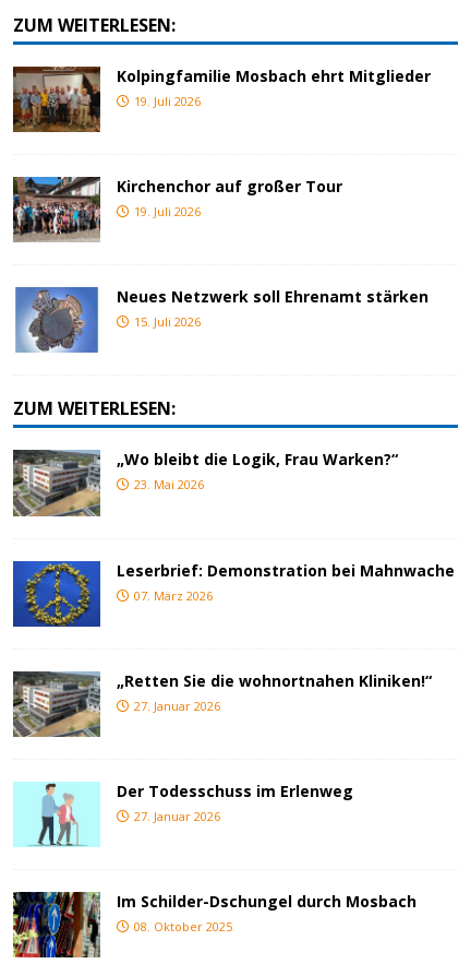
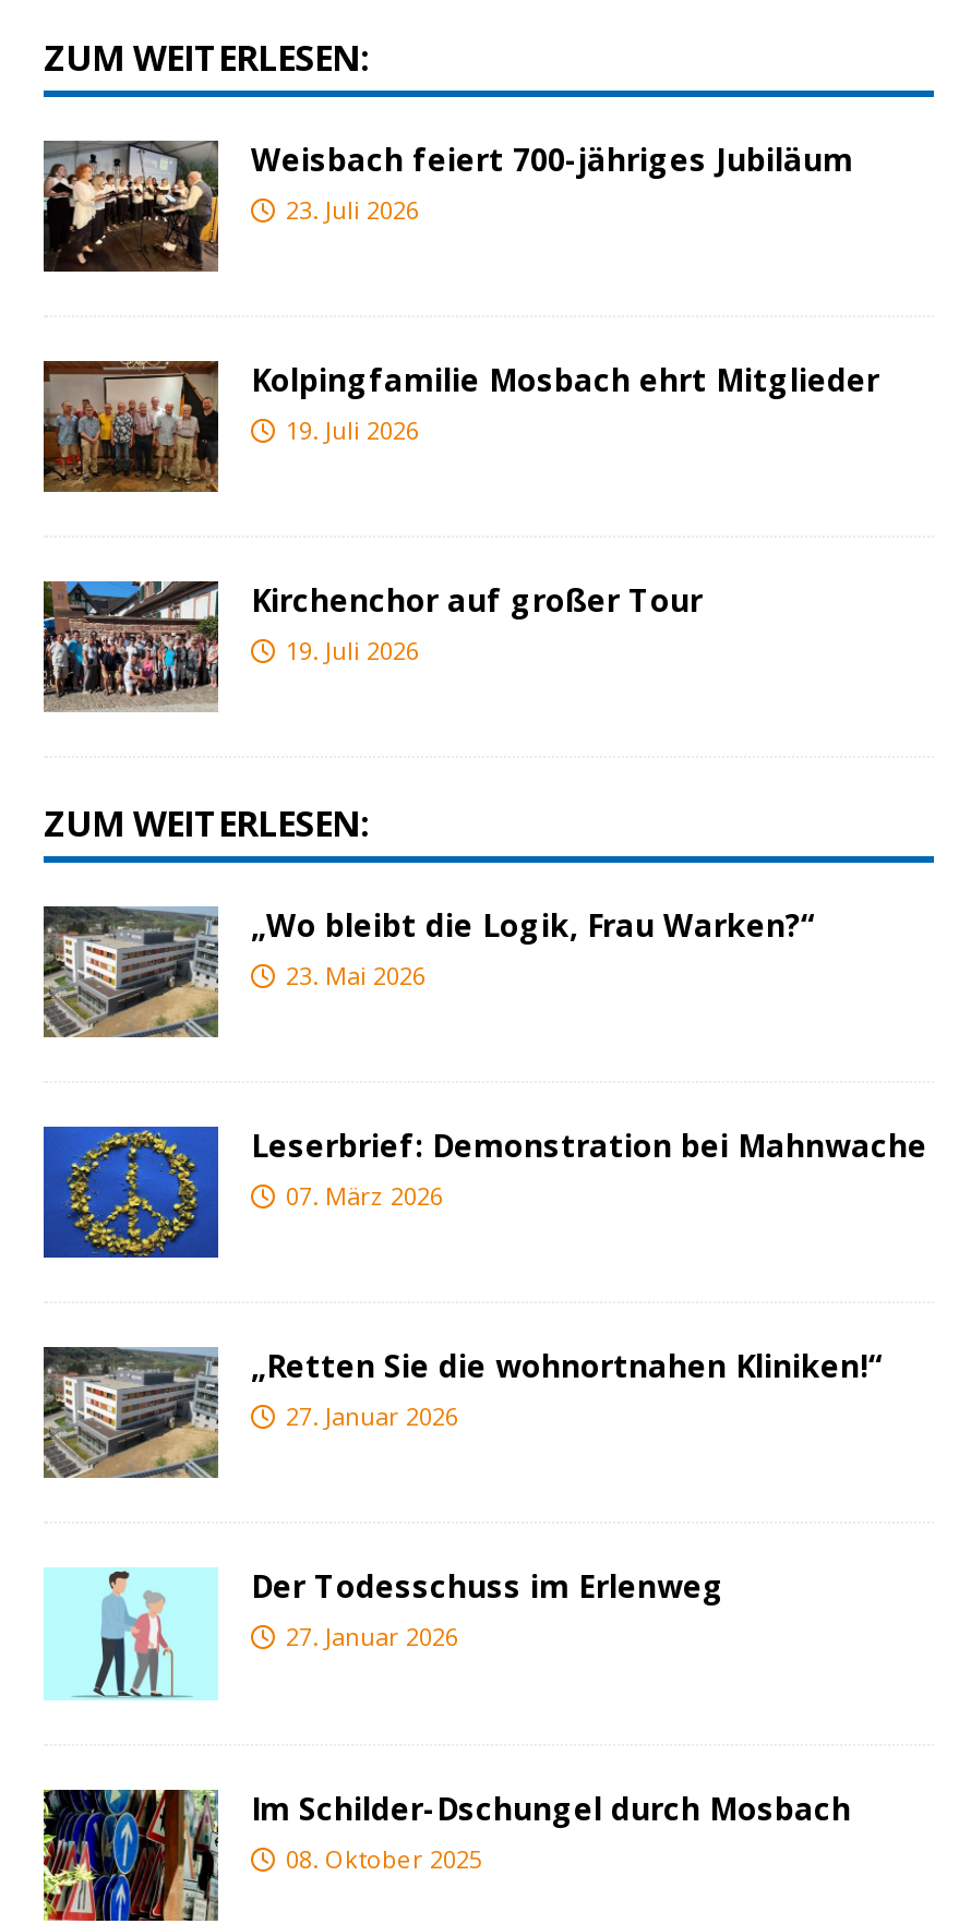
+ [image]
+ Weisbach feiert 700-jähriges Jubiläum
+ 23. Juli 2026

moved down: [image] | Kolpingfamilie Mosbach ehrt Mitglieder | 19. Juli 2026 | Kirchenchor auf großer Tour | 19. Juli 2026

- [image]
- Neues Netzwerk soll Ehrenamt stärken
- 15. Juli 2026
